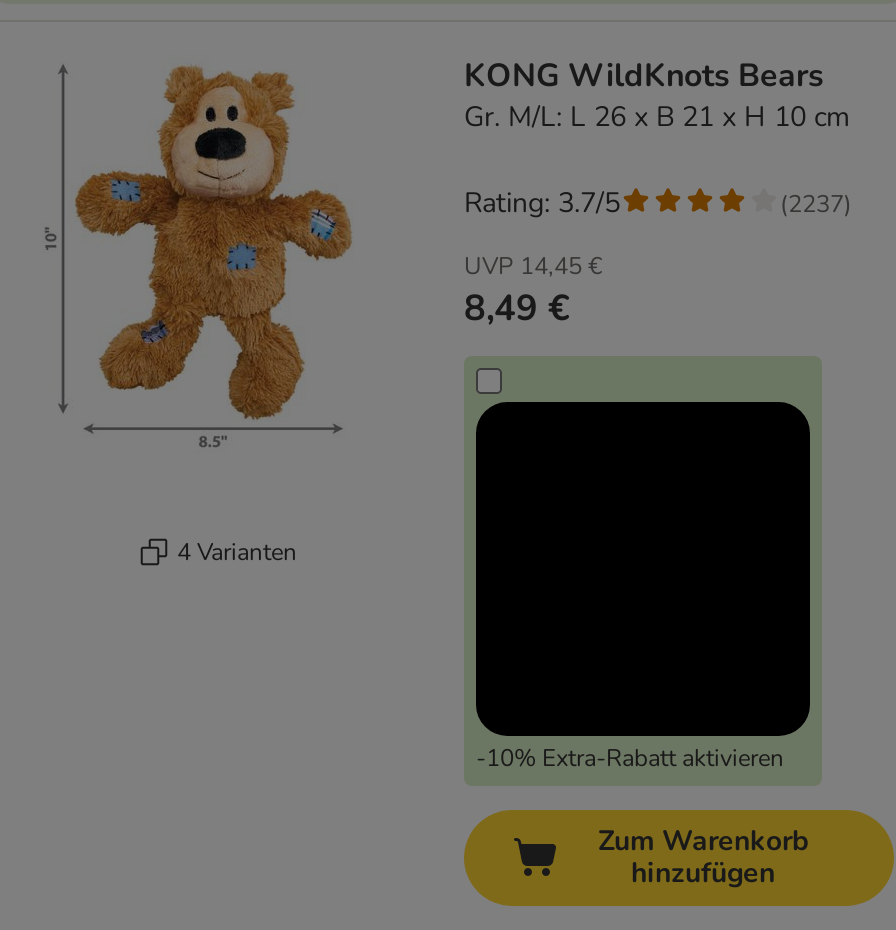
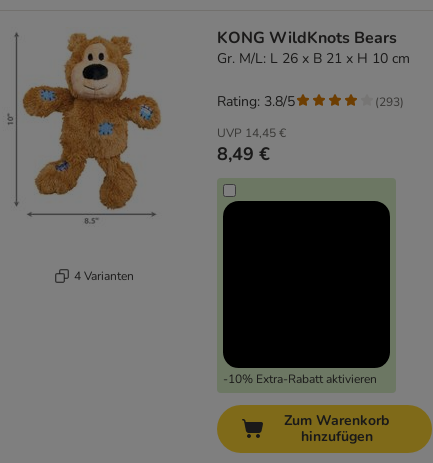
- Rating: 3.7/5
+ Rating: 3.8/5

- (2237)
+ (293)
